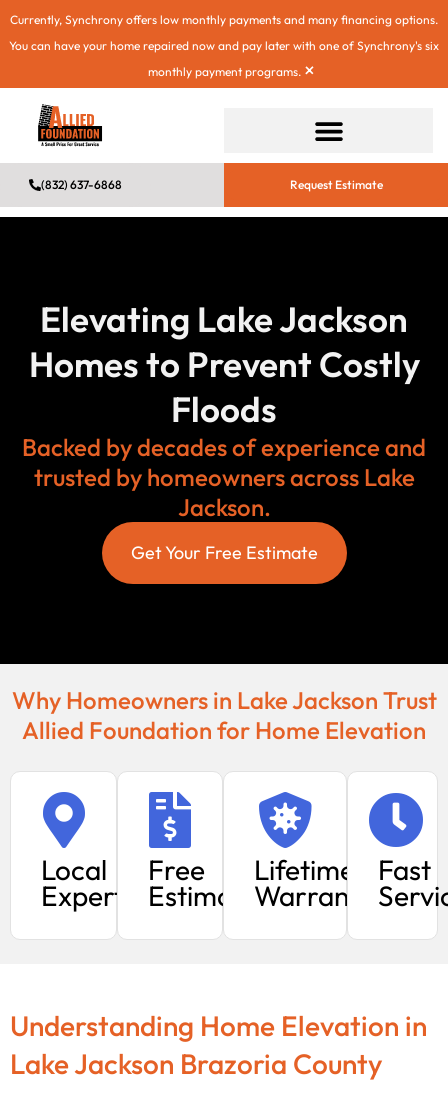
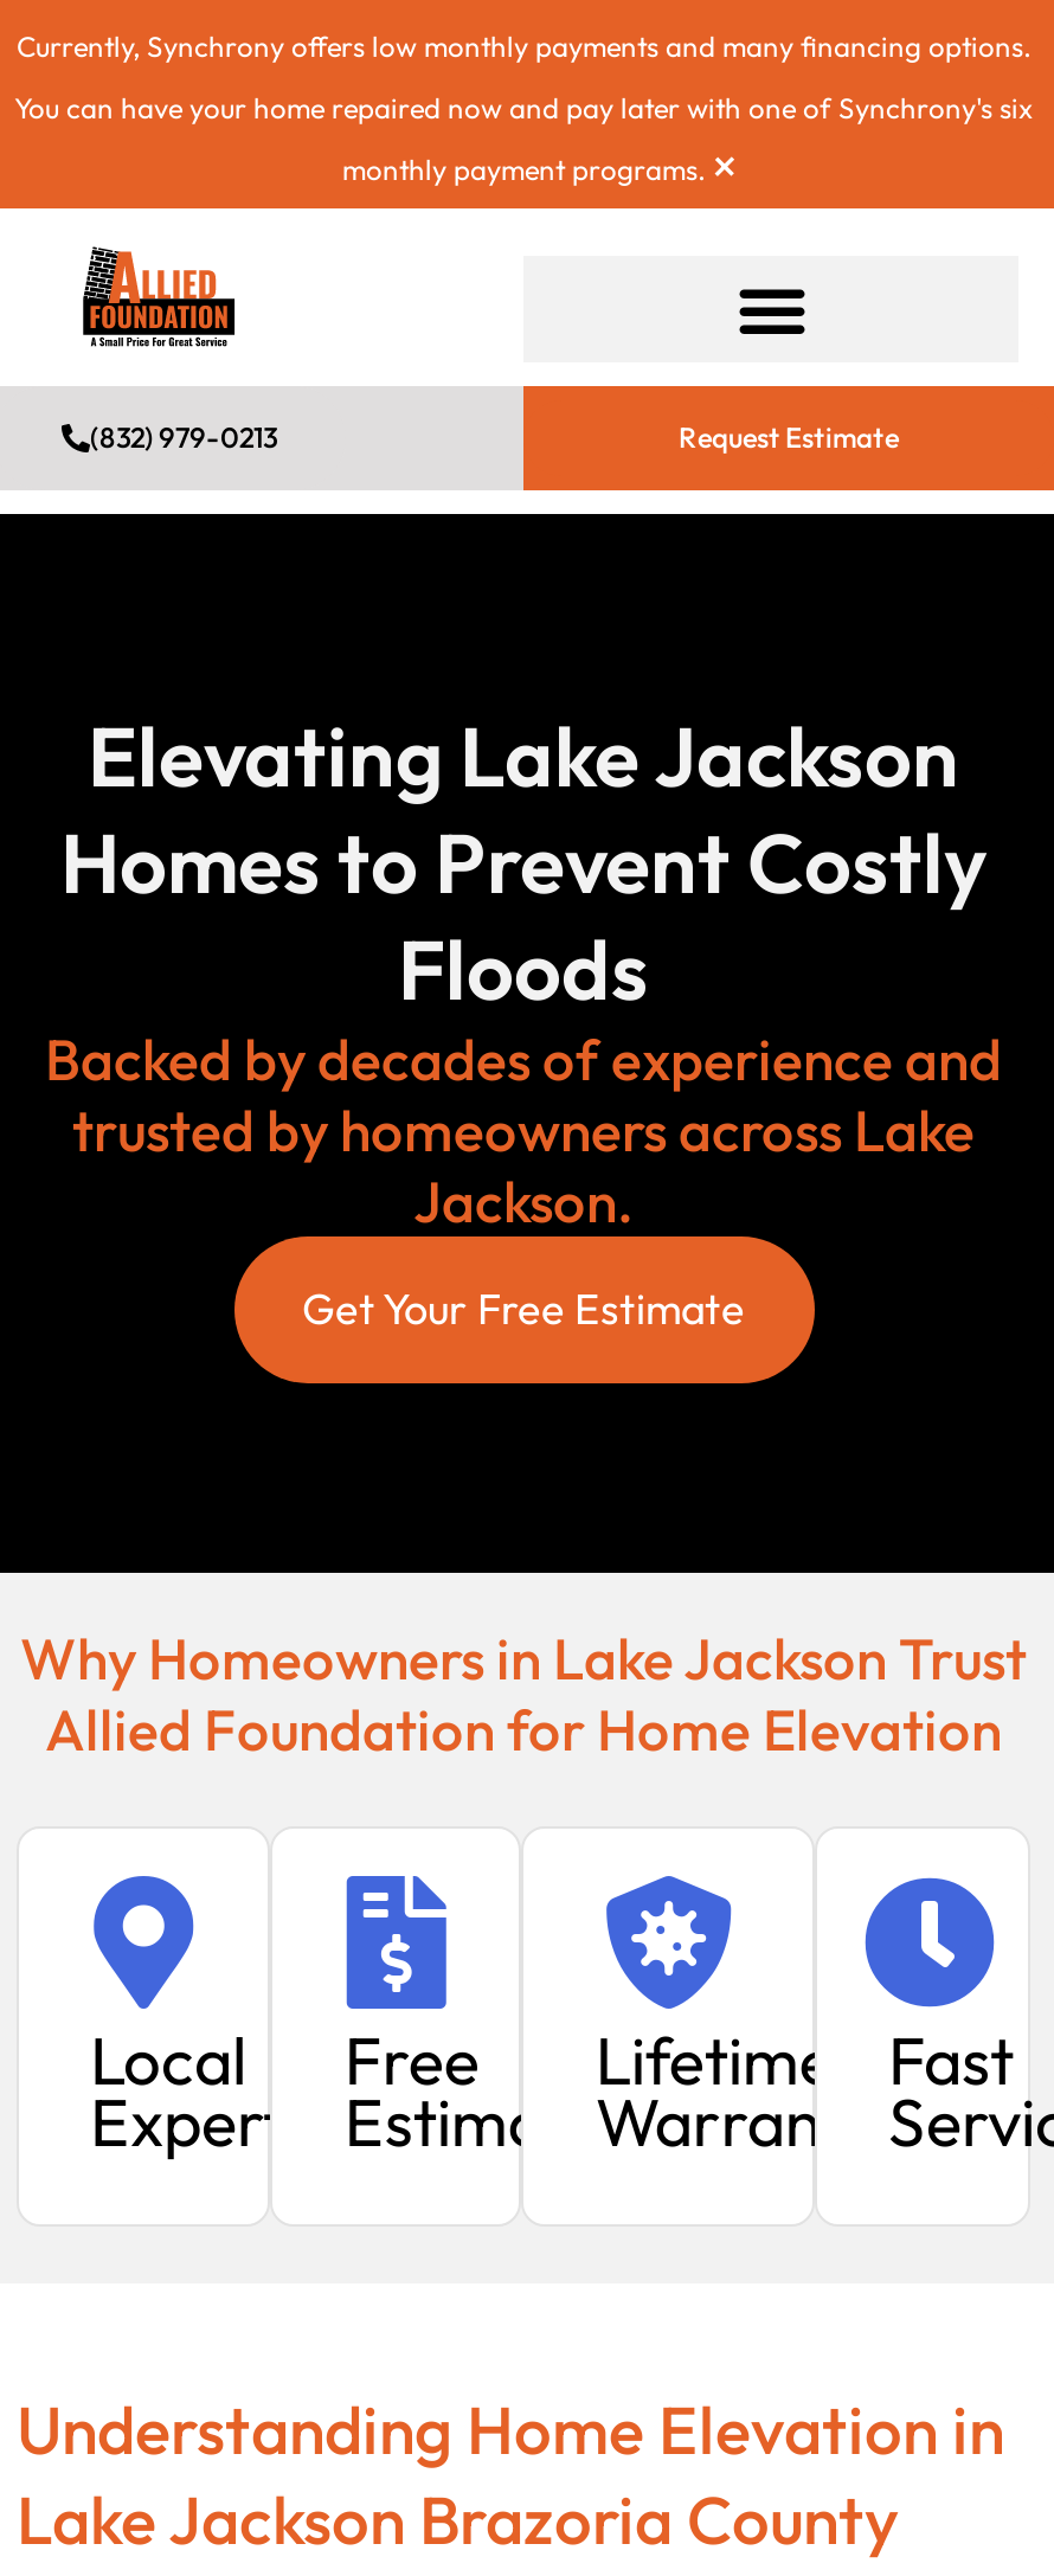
- (832) 637-6868
+ (832) 979-0213
